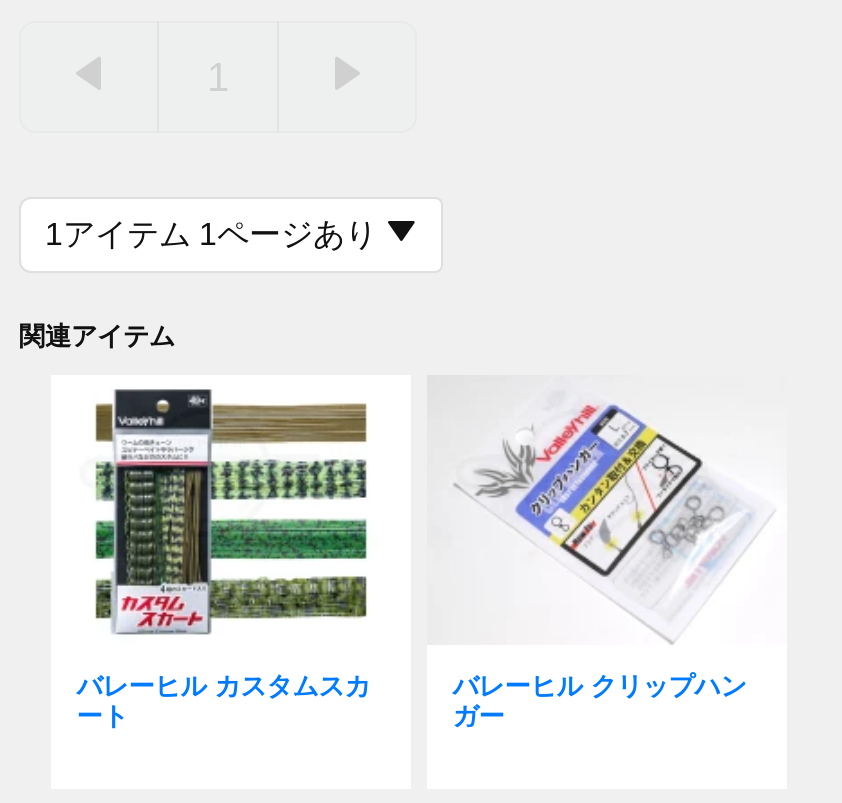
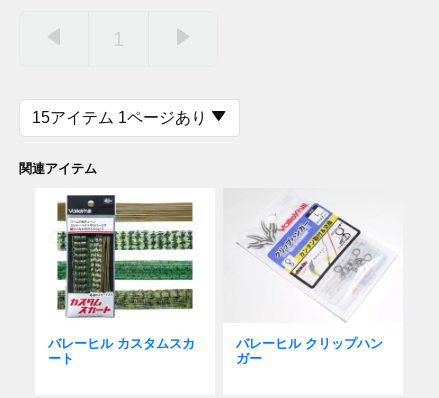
- 1アイテム 1ページあり
+ 15アイテム 1ページあり
